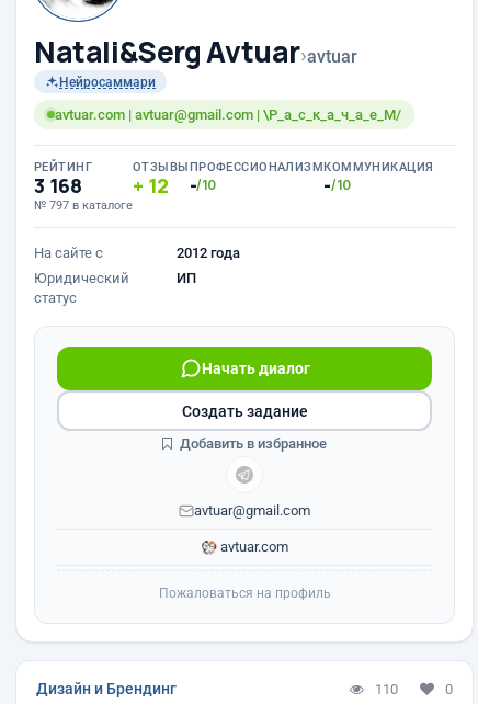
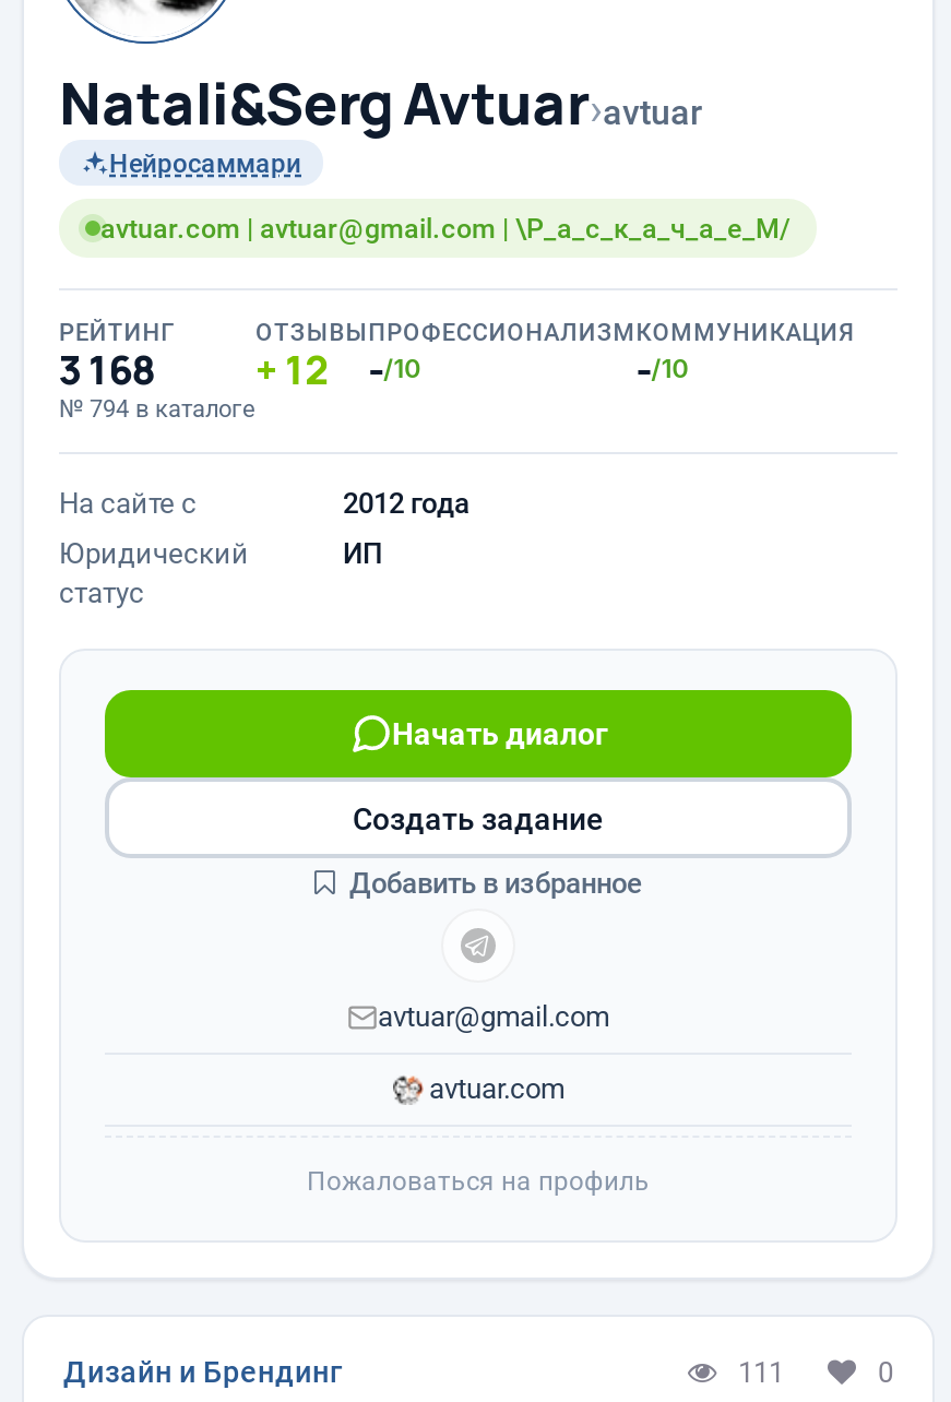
- № 797 в каталоге
+ № 794 в каталоге

- 110
+ 111
